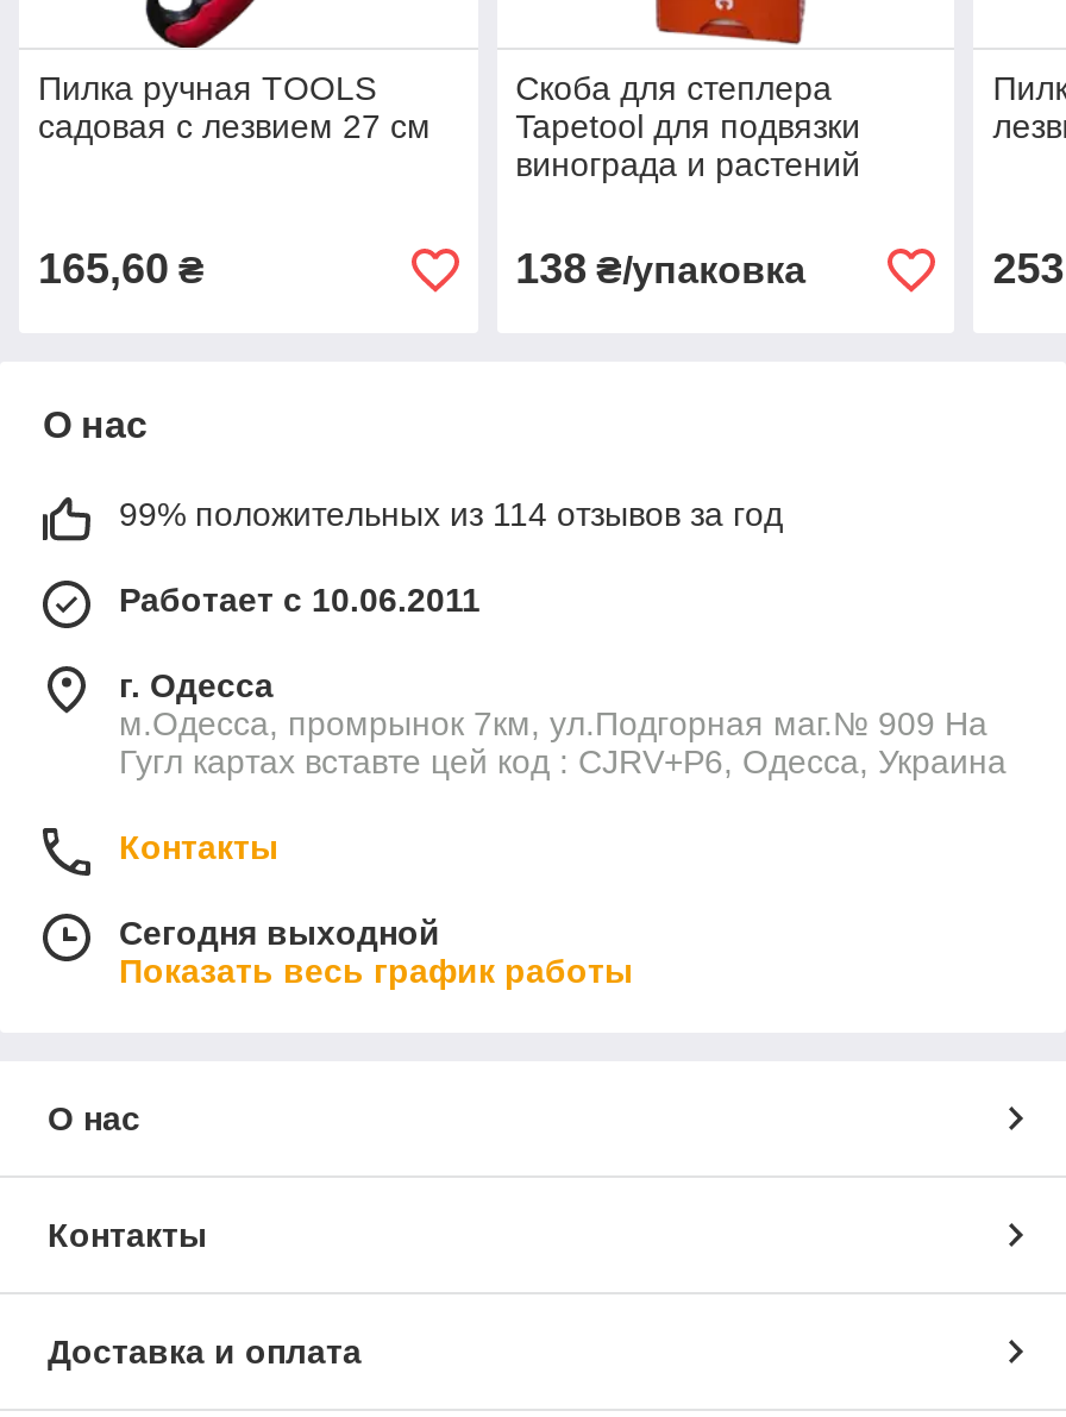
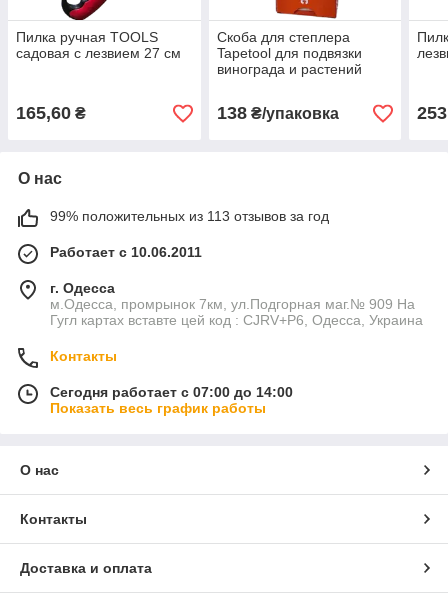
- 99% положительных из 114 отзывов за год
+ 99% положительных из 113 отзывов за год

- Сегодня выходной
+ Сегодня работает с 07:00 до 14:00
